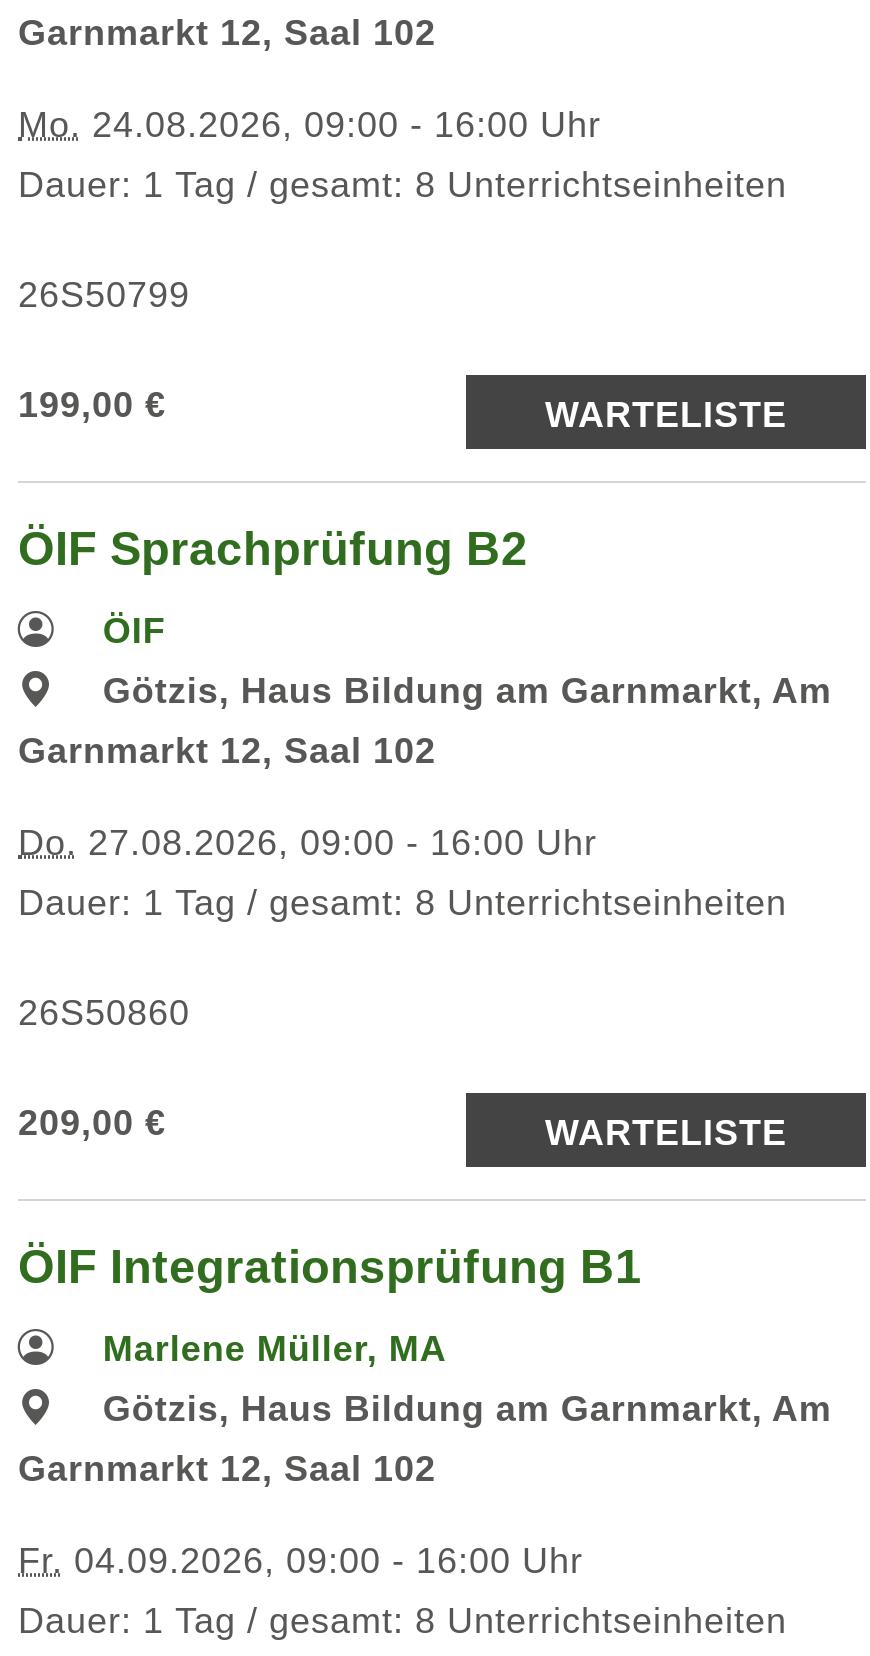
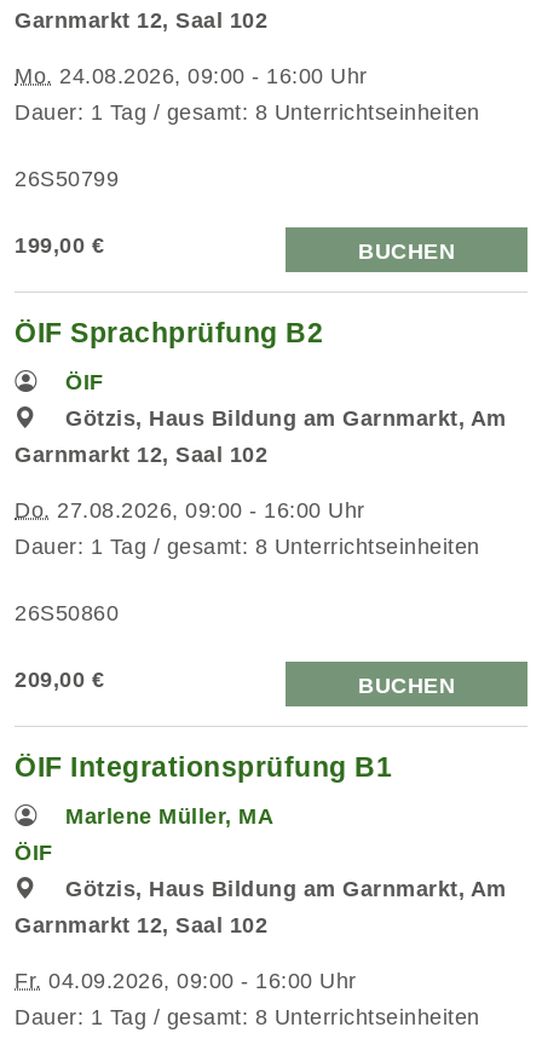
- WARTELISTE
+ BUCHEN

- WARTELISTE
+ BUCHEN

+ ÖIF
